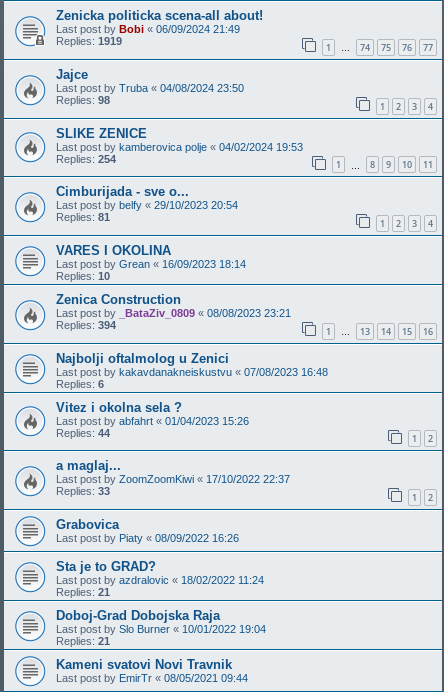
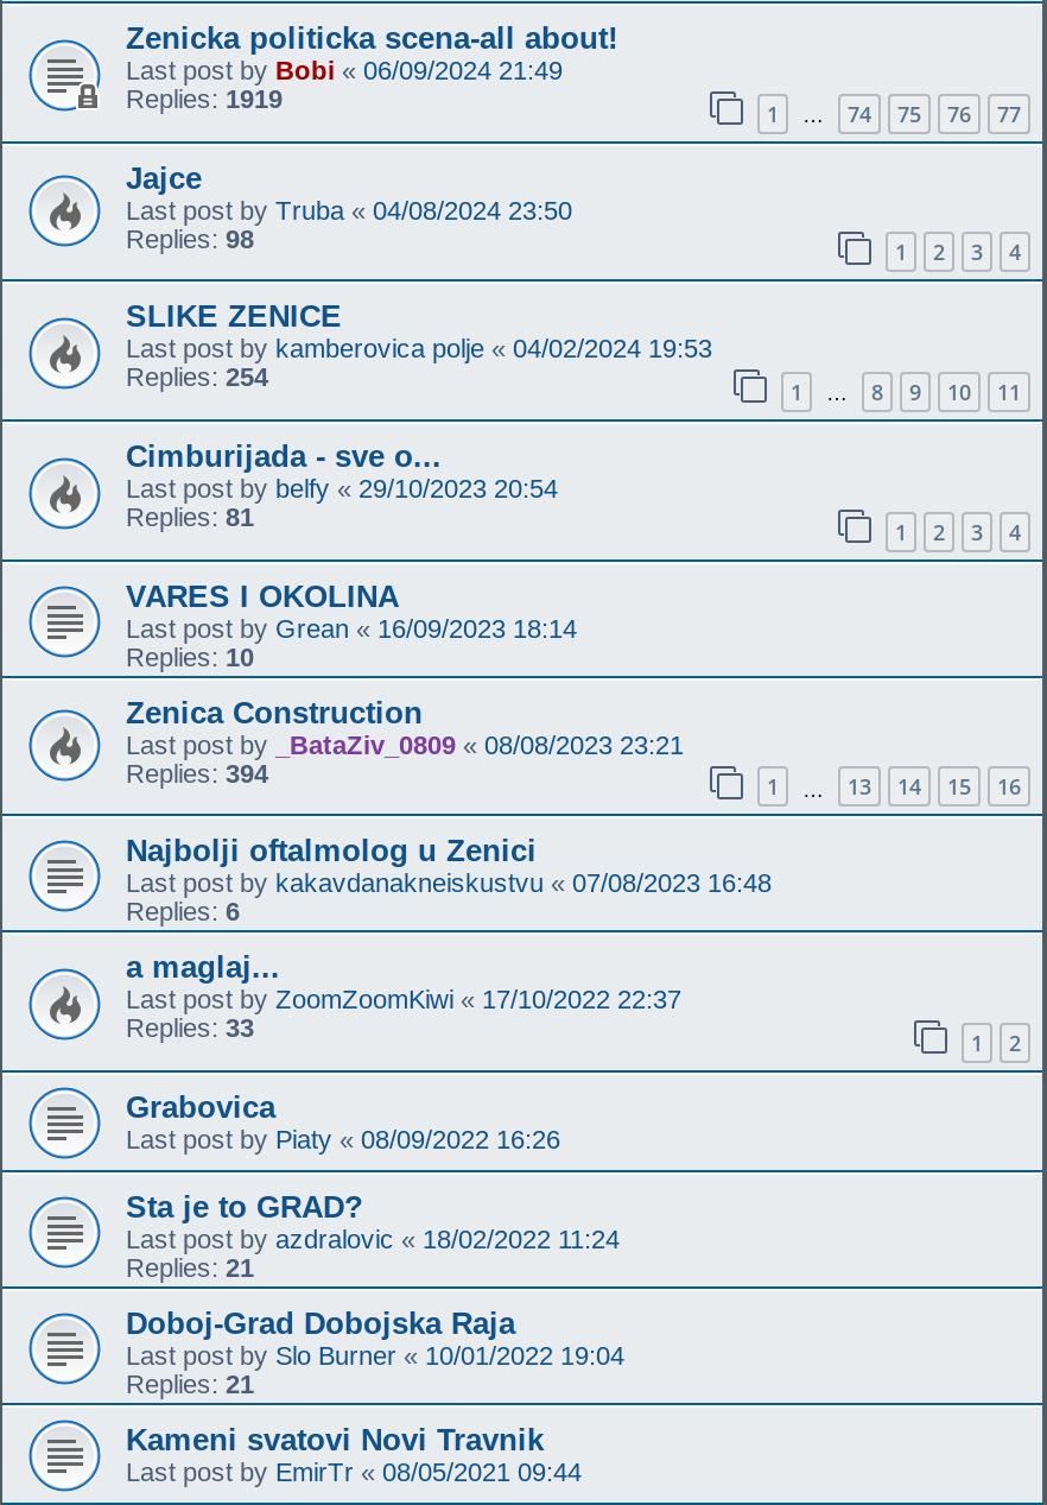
- Vitez i okolna sela ?
- Last post by abfahrt «01/04/2023 15:26
- Replies: 44
- 1
- 2
